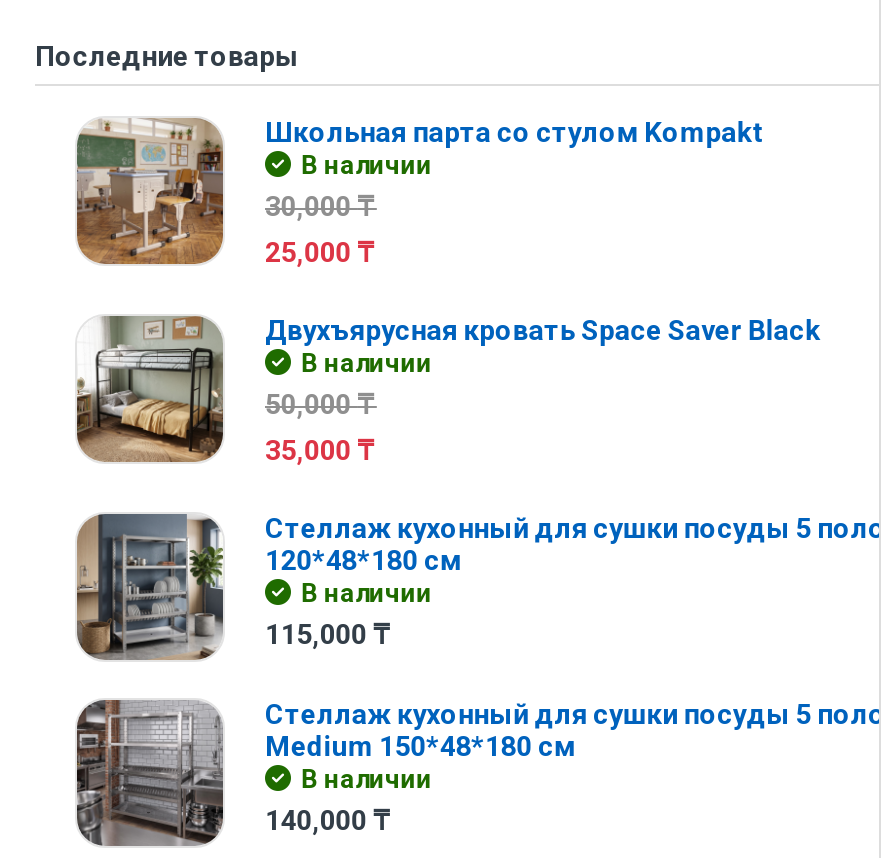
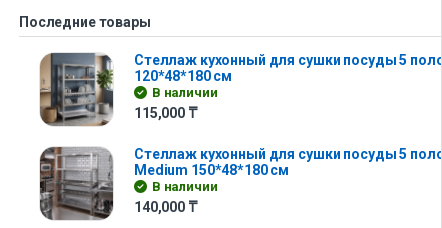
- [image]
- Школьная парта со стулом Kompakt
- В наличии
- 30,000₸
- 25,000 ₸
- Двухъярусная кровать Space Saver Black
- В наличии
- 50,000₸
- 35,000 ₸

- [image]
